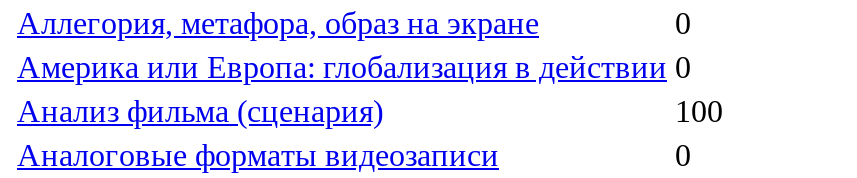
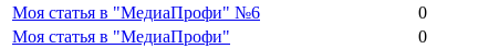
- Аллегория, метафора, образ на экране
+ Моя статья в "МедиаПрофи" №6

- Америка или Европа: глобализация в действии 0
- Анализ фильма (сценария)
- 100
- Аналоговые форматы видеозаписи
+ Моя статья в "МедиаПрофи"
